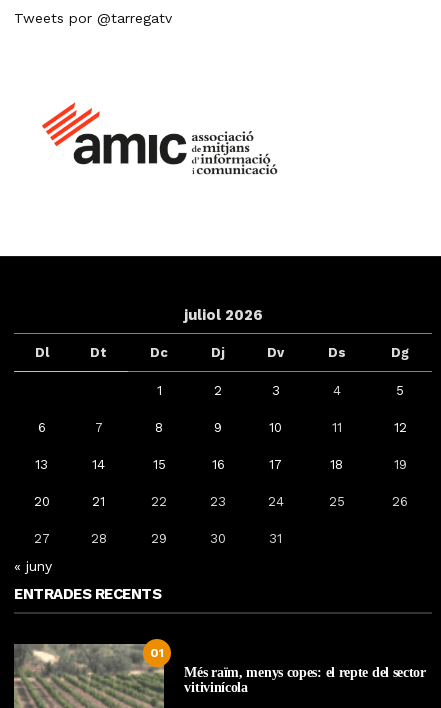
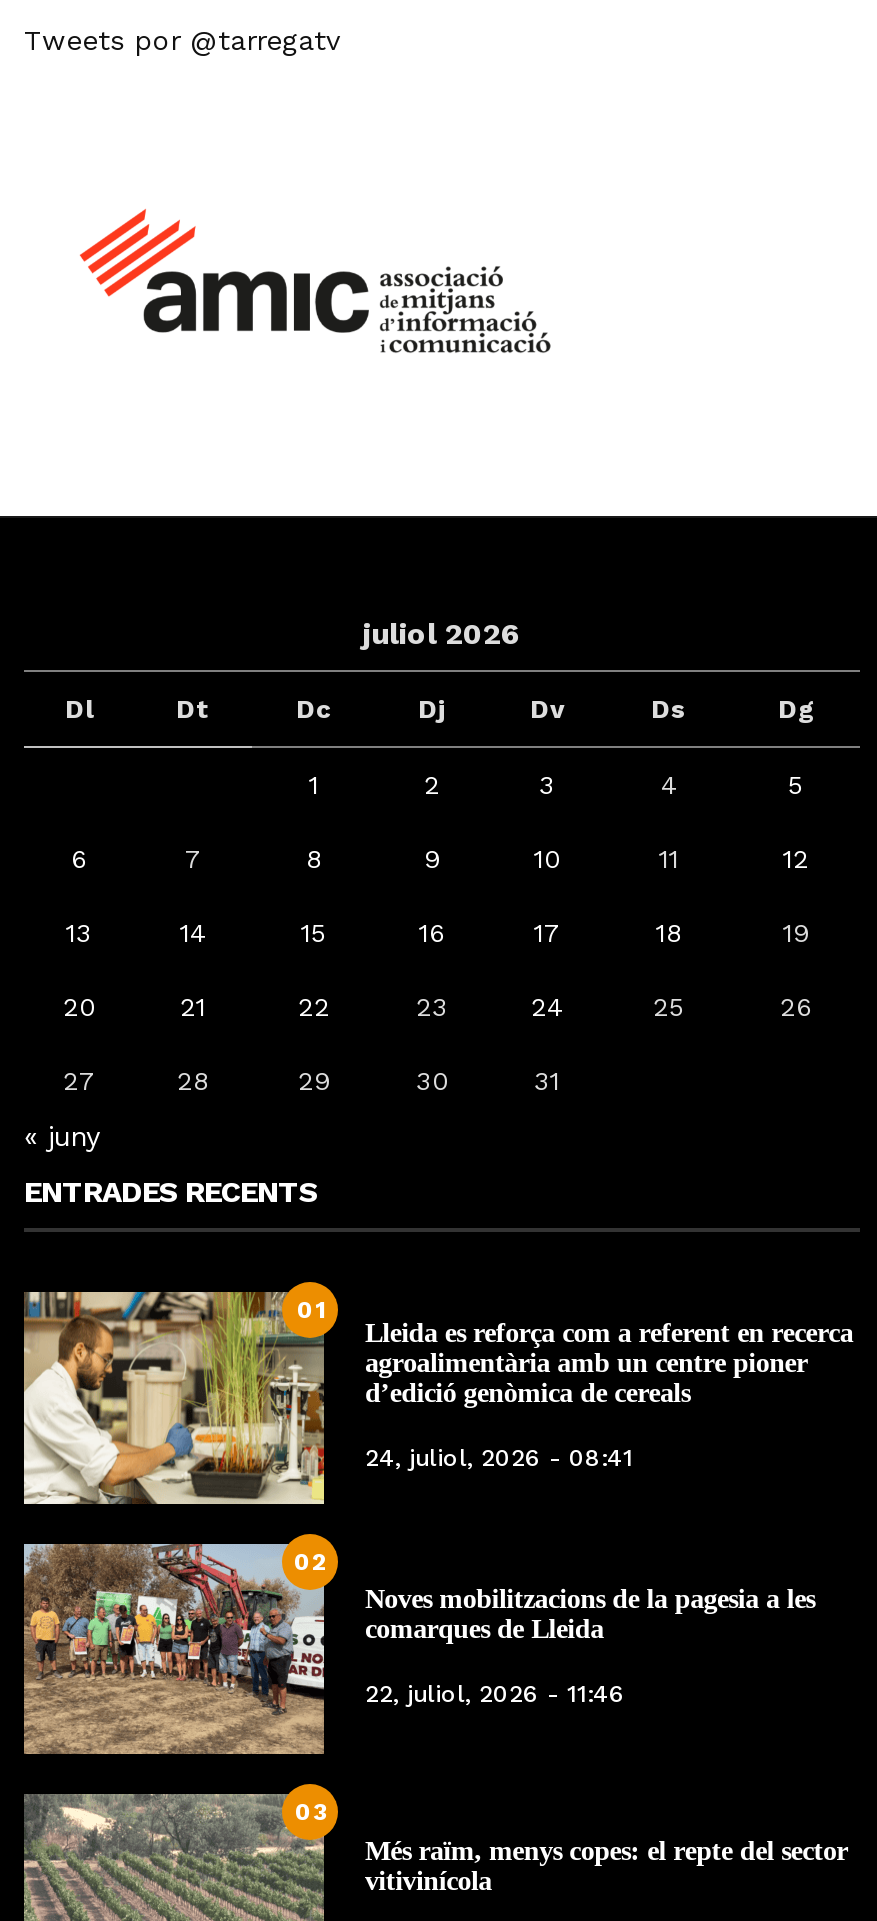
+ [image]
+ 02
+ Noves mobilitzacions de la pagesia a les
+ comarques de Lleida
+ 22, juliol, 2026 - 11:46

+ [image]
+ 03

+ Lleida es reforça com a referent en recerca
+ agroalimentària amb un centre pioner
+ d’edició genòmica de cereals
+ 24, juliol, 2026 - 08:41
